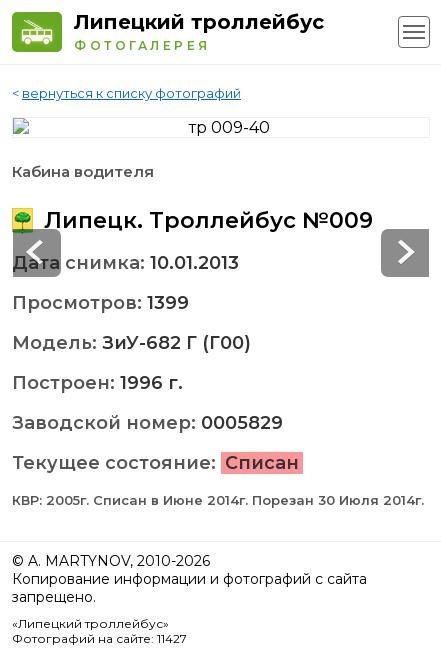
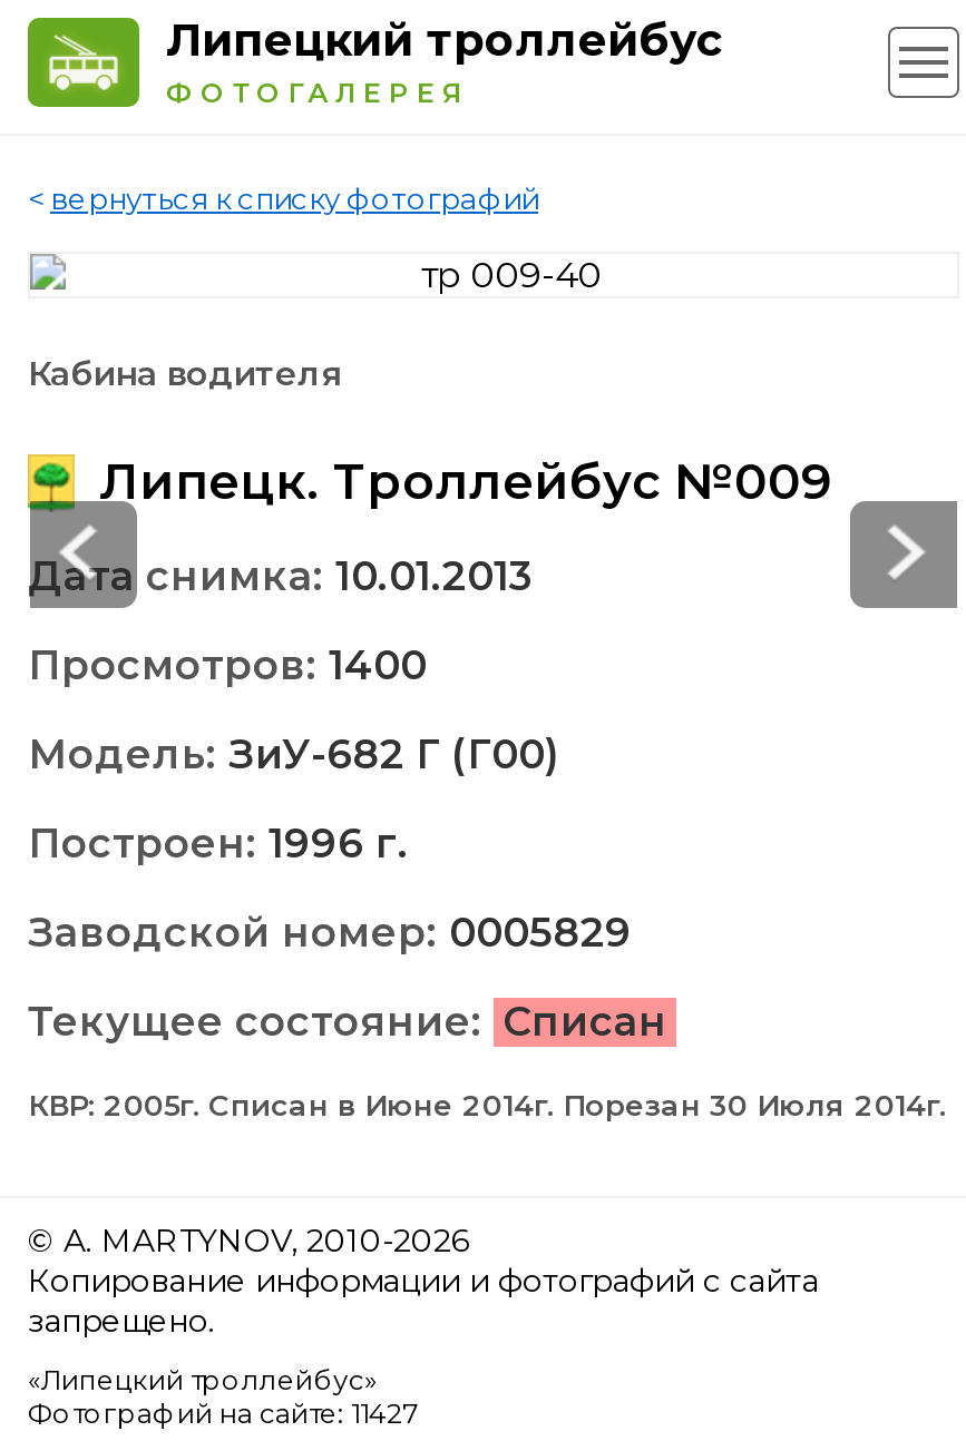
- Просмотров: 1399
+ Просмотров: 1400
